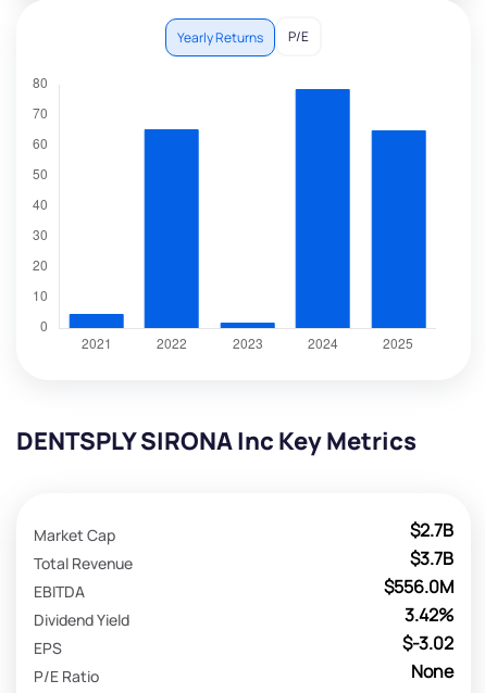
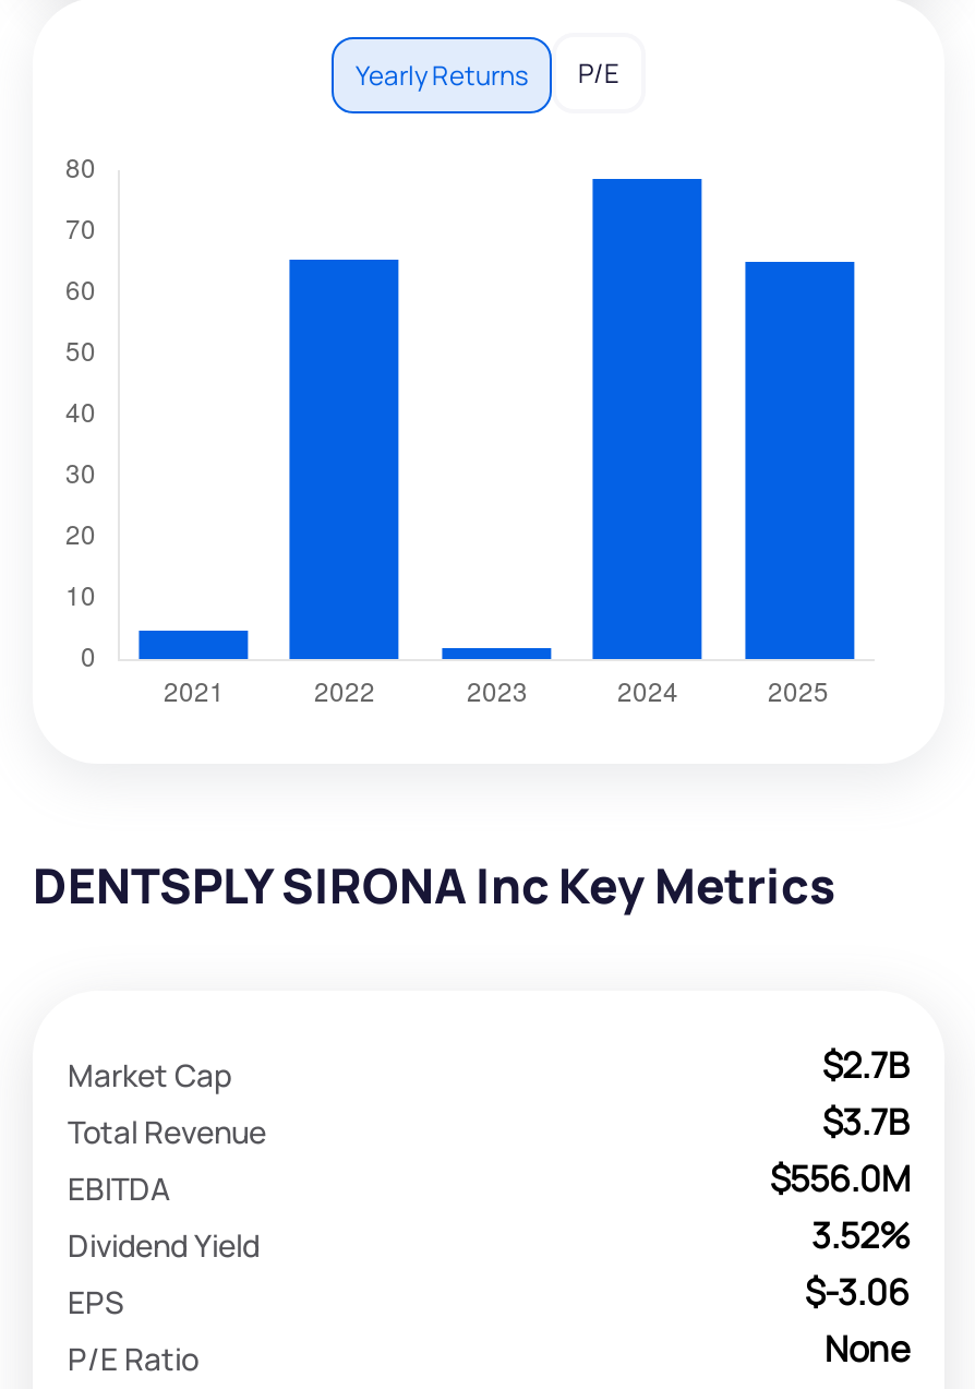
- 3.42%
+ 3.52%

- $-3.02
+ $-3.06
